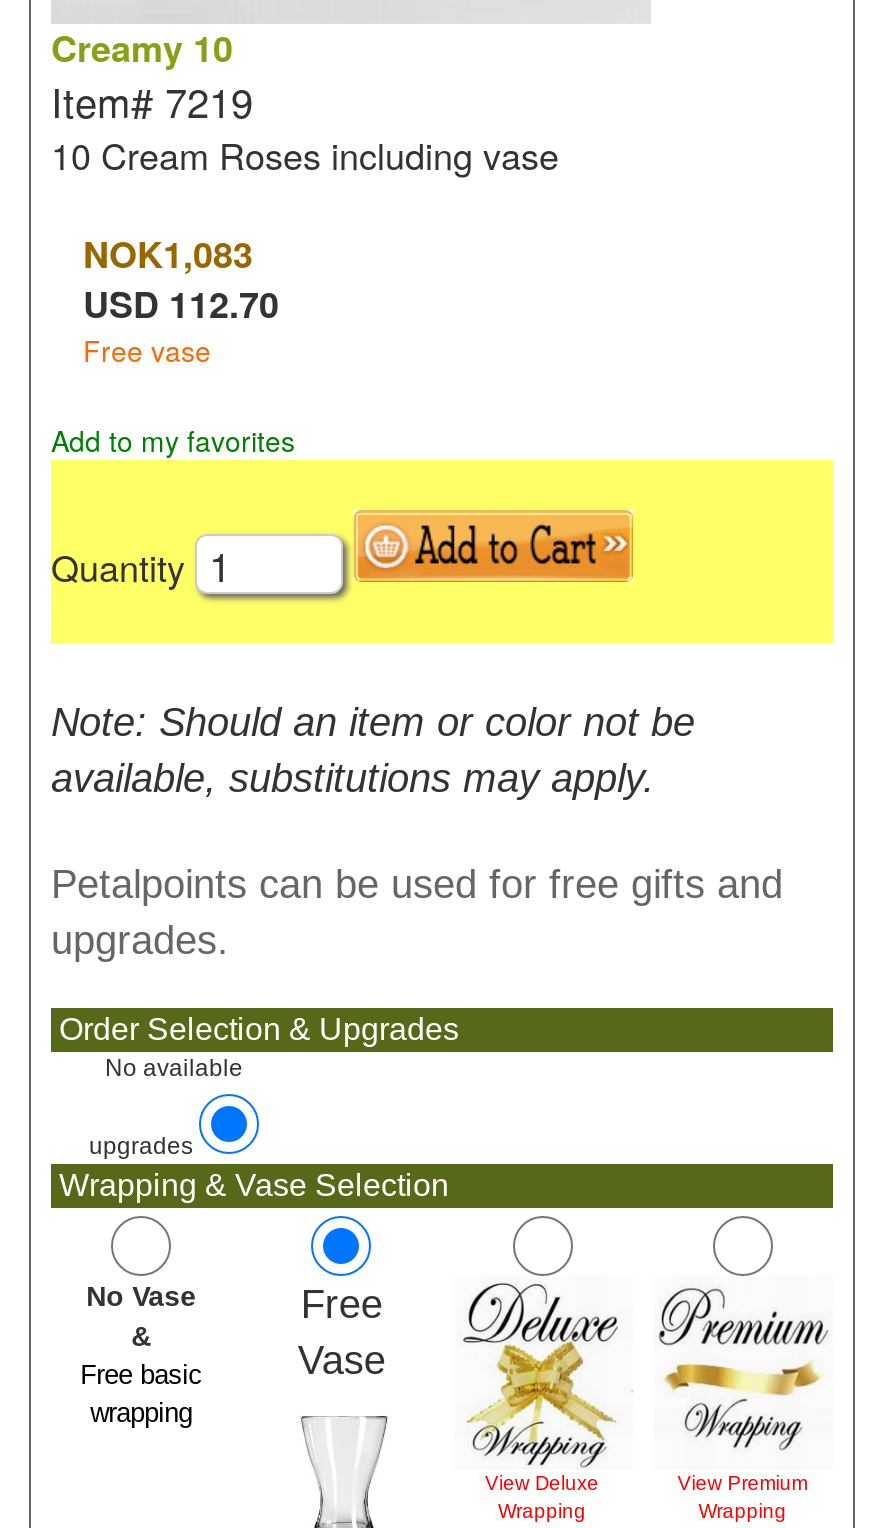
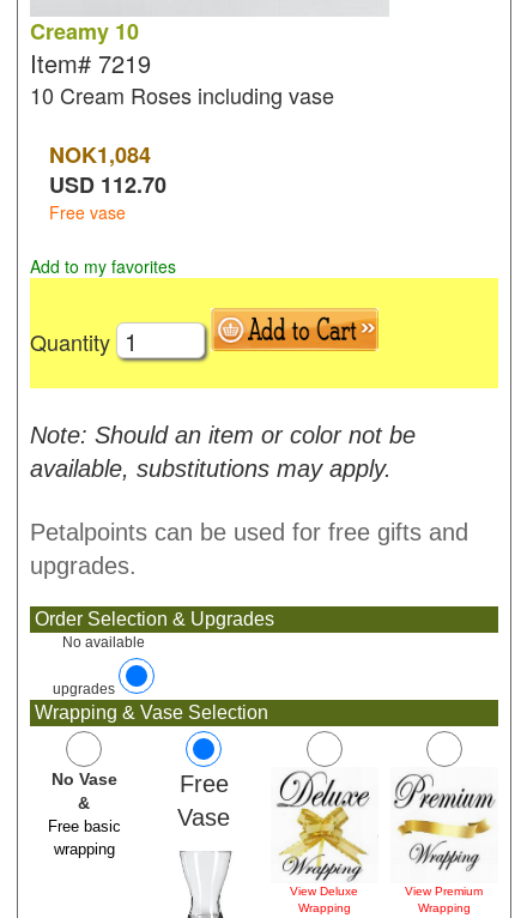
- NOK1,083
+ NOK1,084
